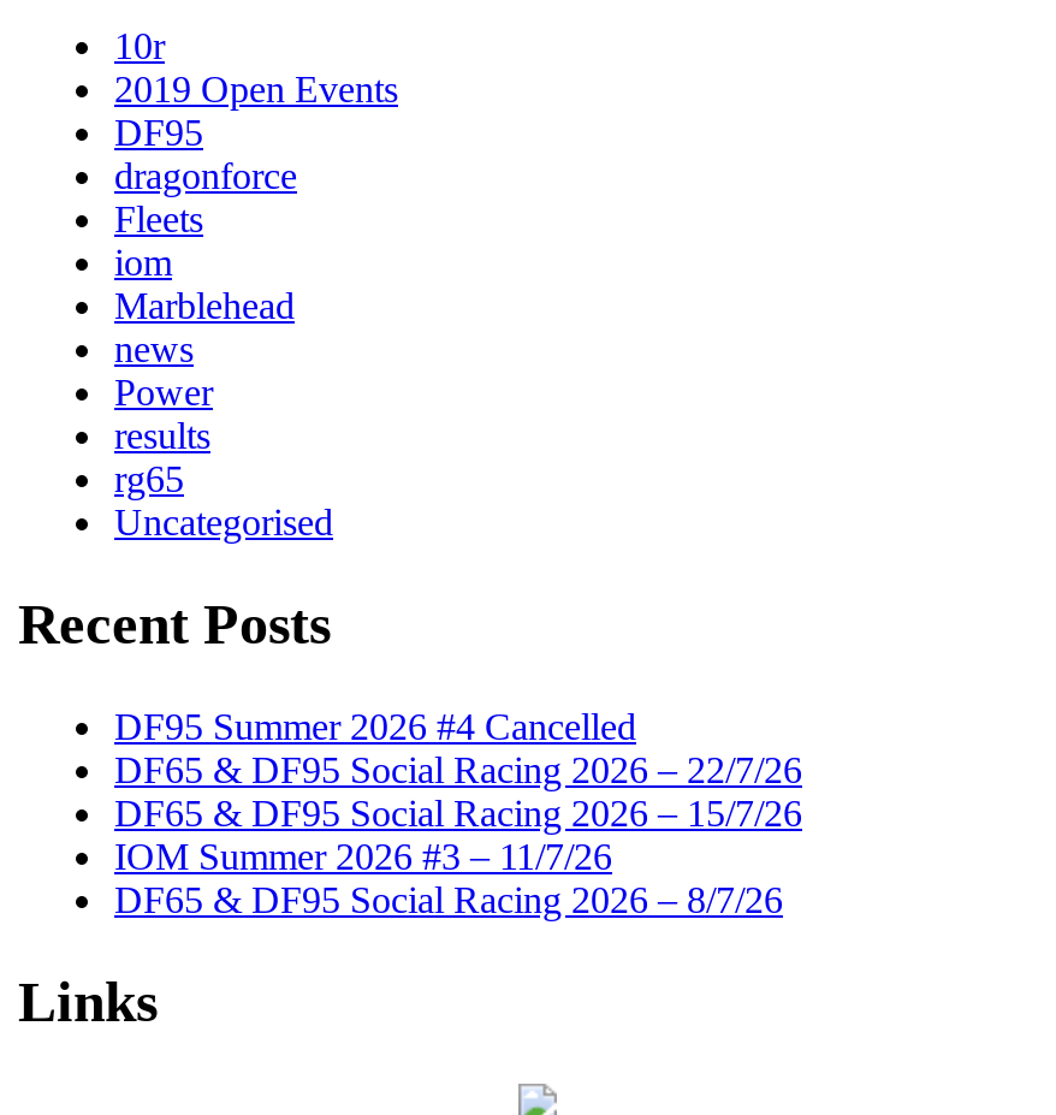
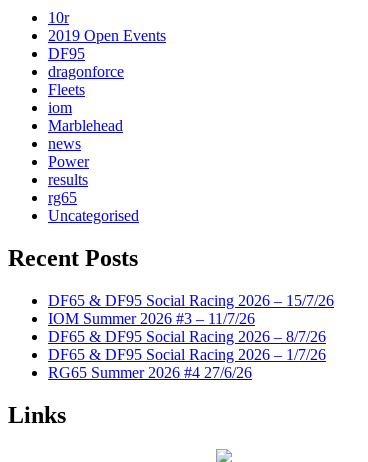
- DF95 Summer 2026 #4 Cancelled
- DF65 & DF95 Social Racing 2026 – 22/7/26

moved up: DF65 & DF95 Social Racing 2026 – 15/7/26 | IOM Summer 2026 #3 – 11/7/26 | DF65 & DF95 Social Racing 2026 – 8/7/26

+ DF65 & DF95 Social Racing 2026 – 1/7/26
+ RG65 Summer 2026 #4 27/6/26
